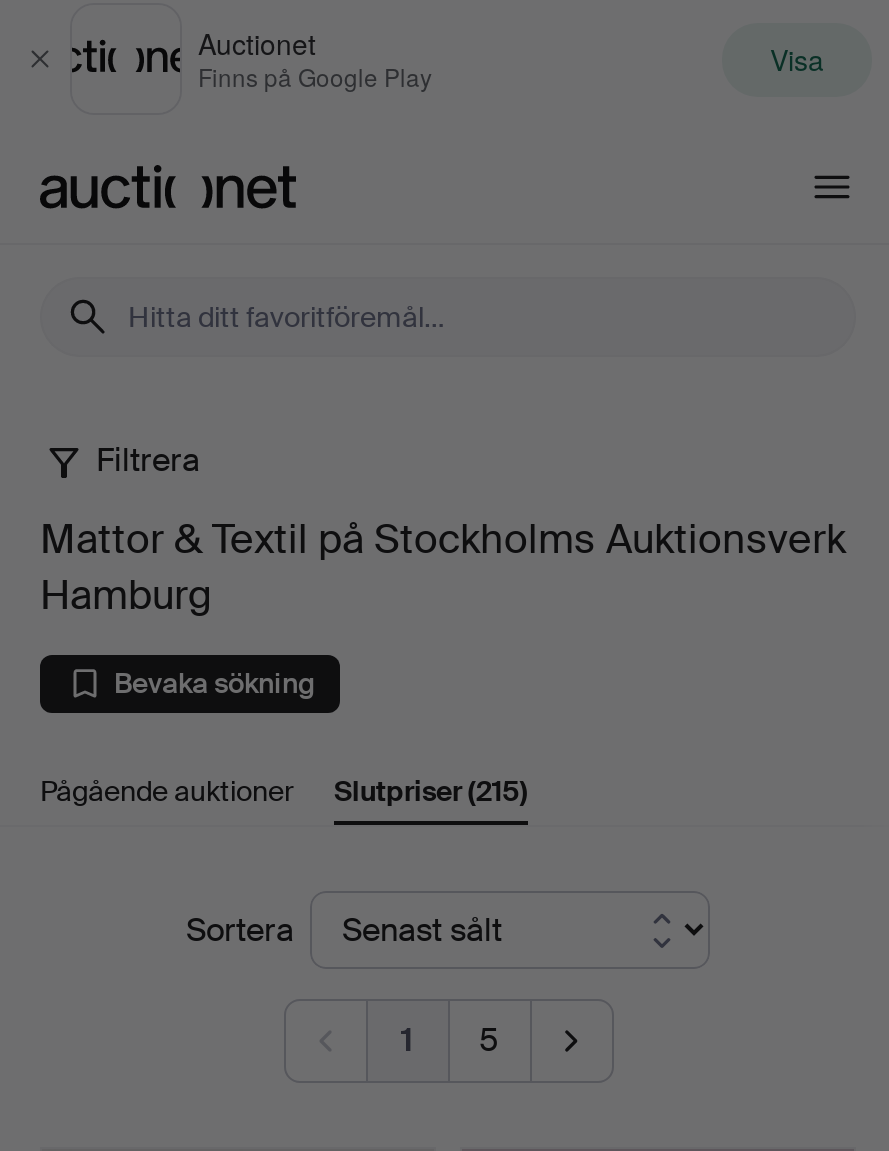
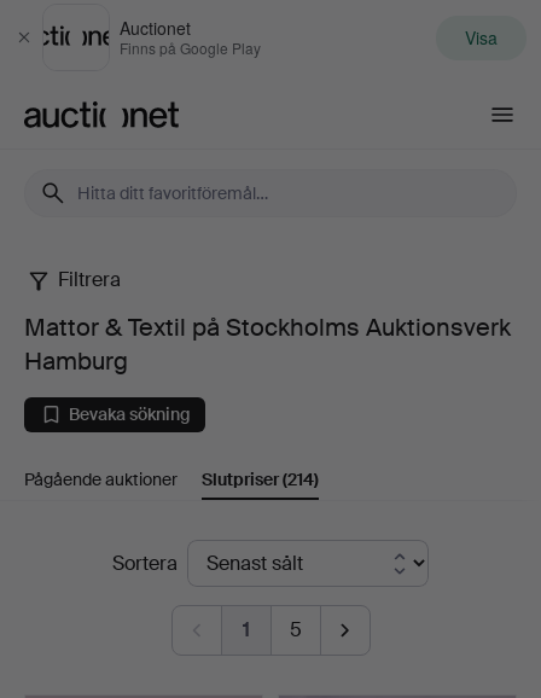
- Slutpriser(215)
+ Slutpriser(214)
